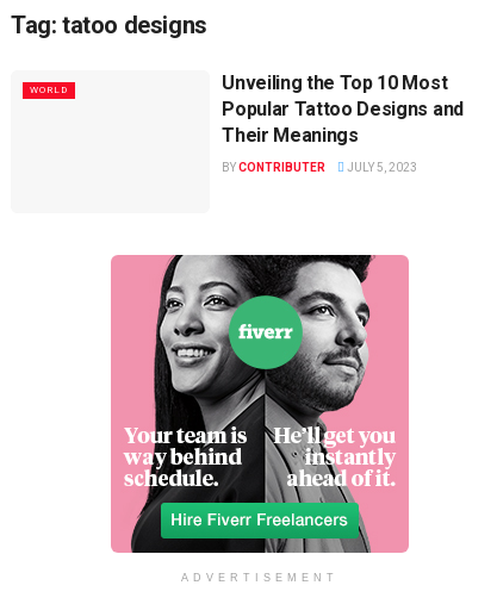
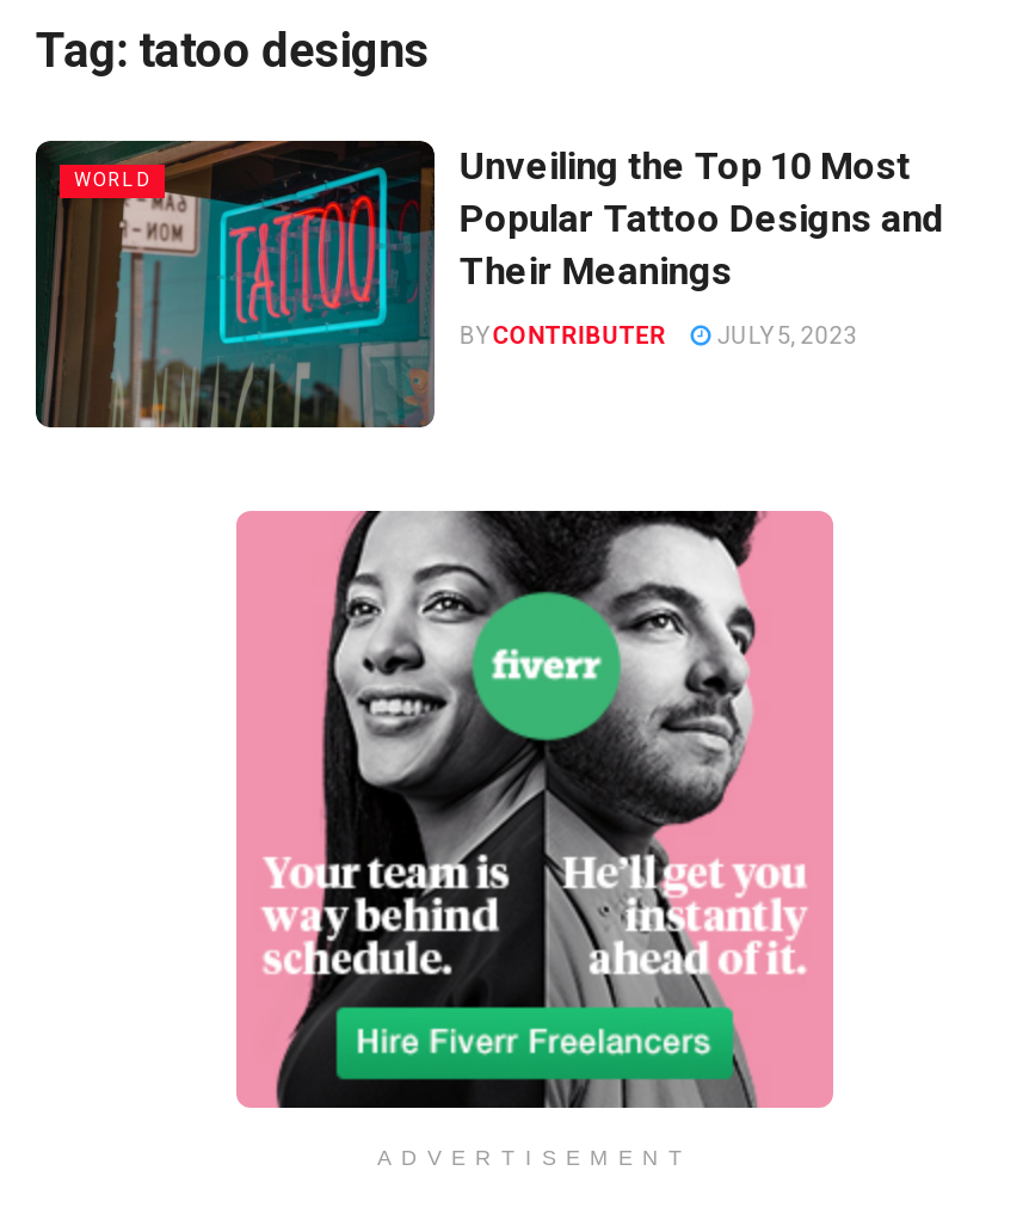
+ [image]
